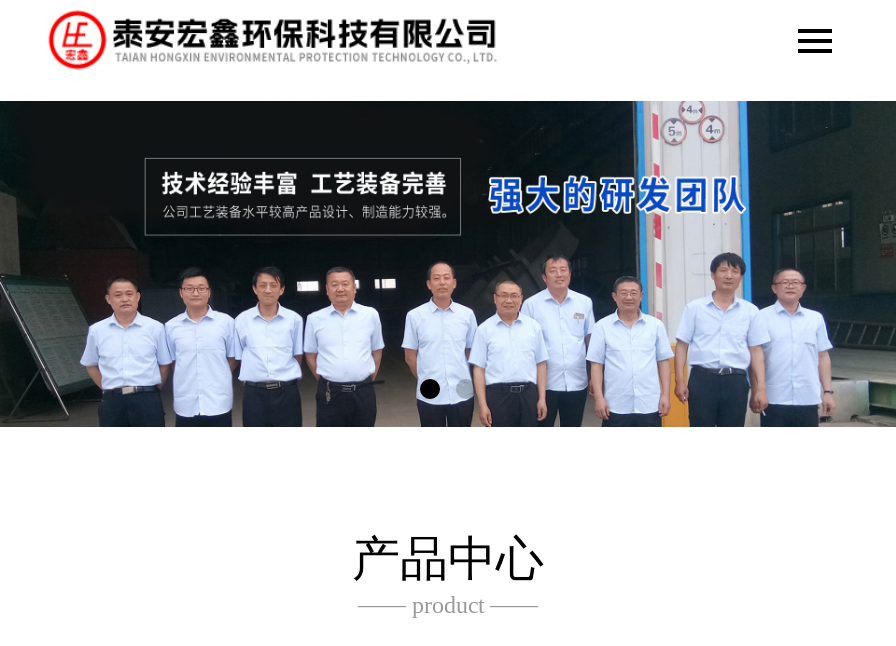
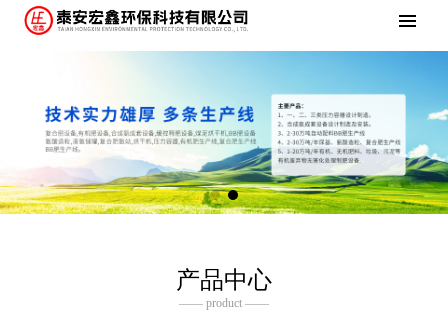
- [image]
+ [image]
